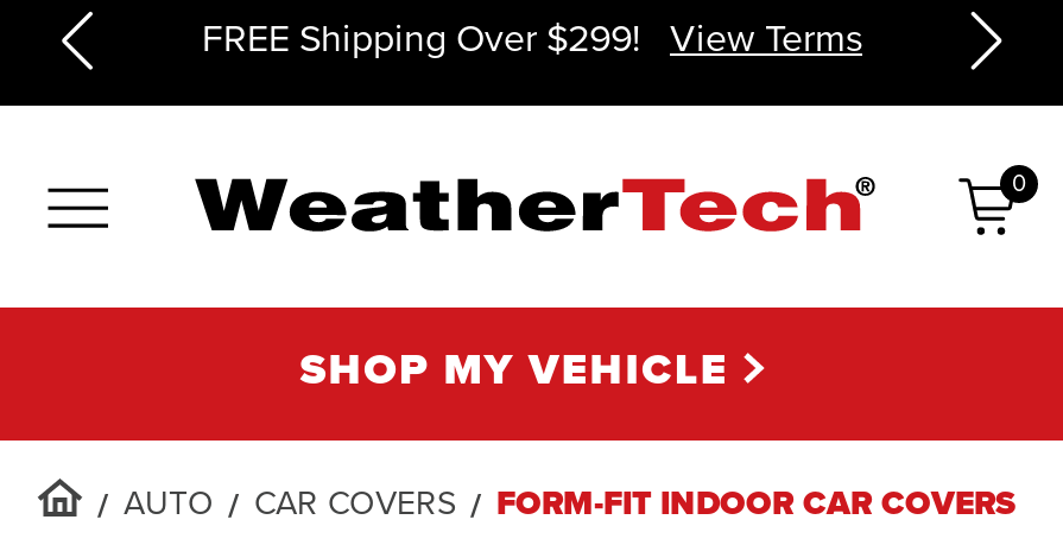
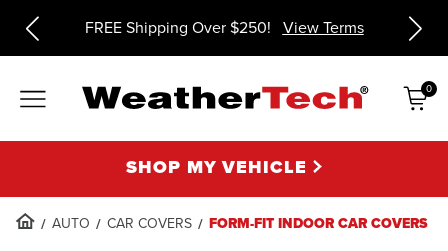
- FREE Shipping Over $299! View Terms
+ FREE Shipping Over $250! View Terms
